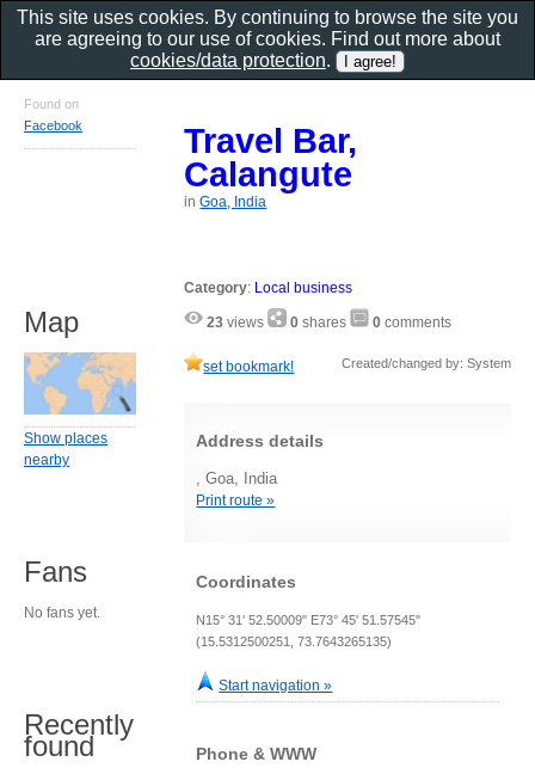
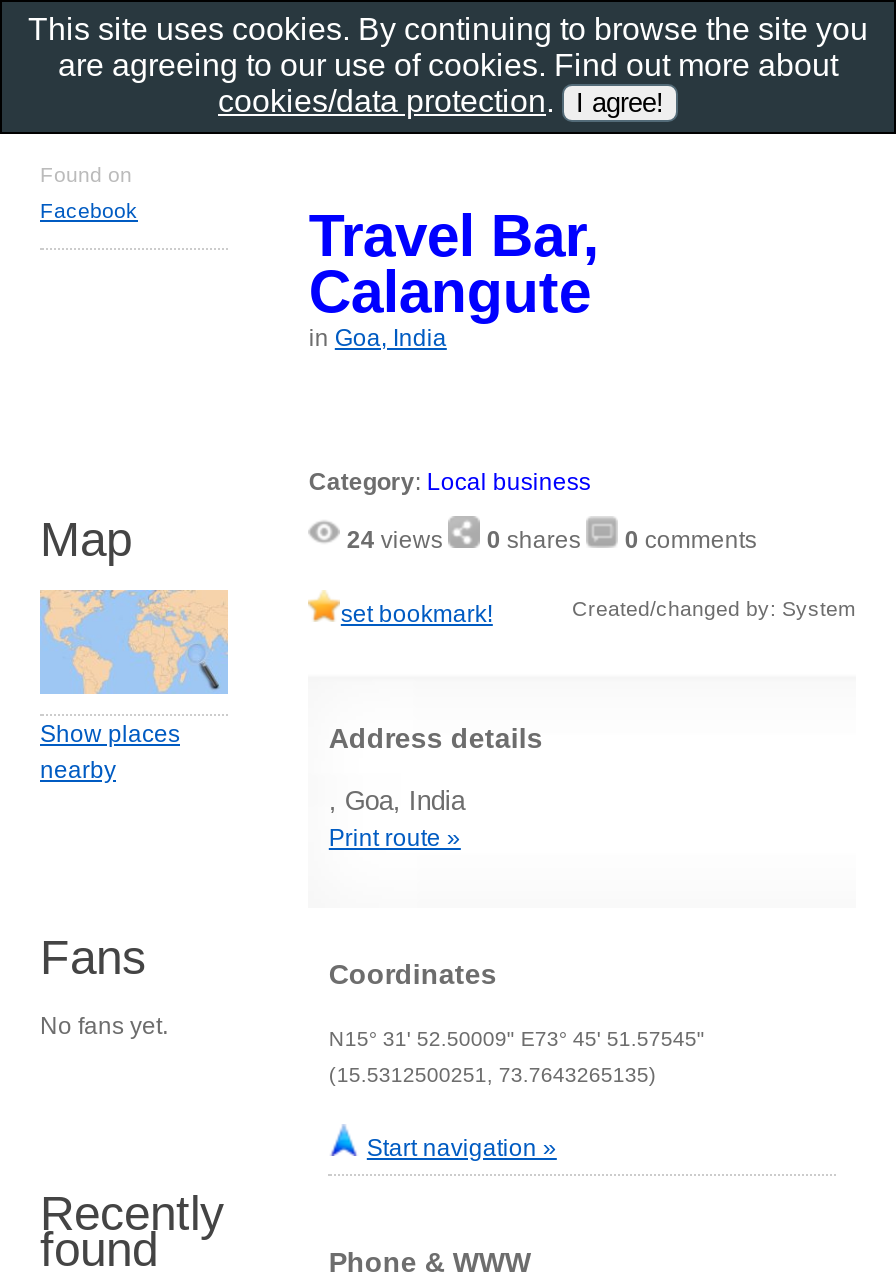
- 23 views 0 shares 0 comments
+ 24 views 0 shares 0 comments
